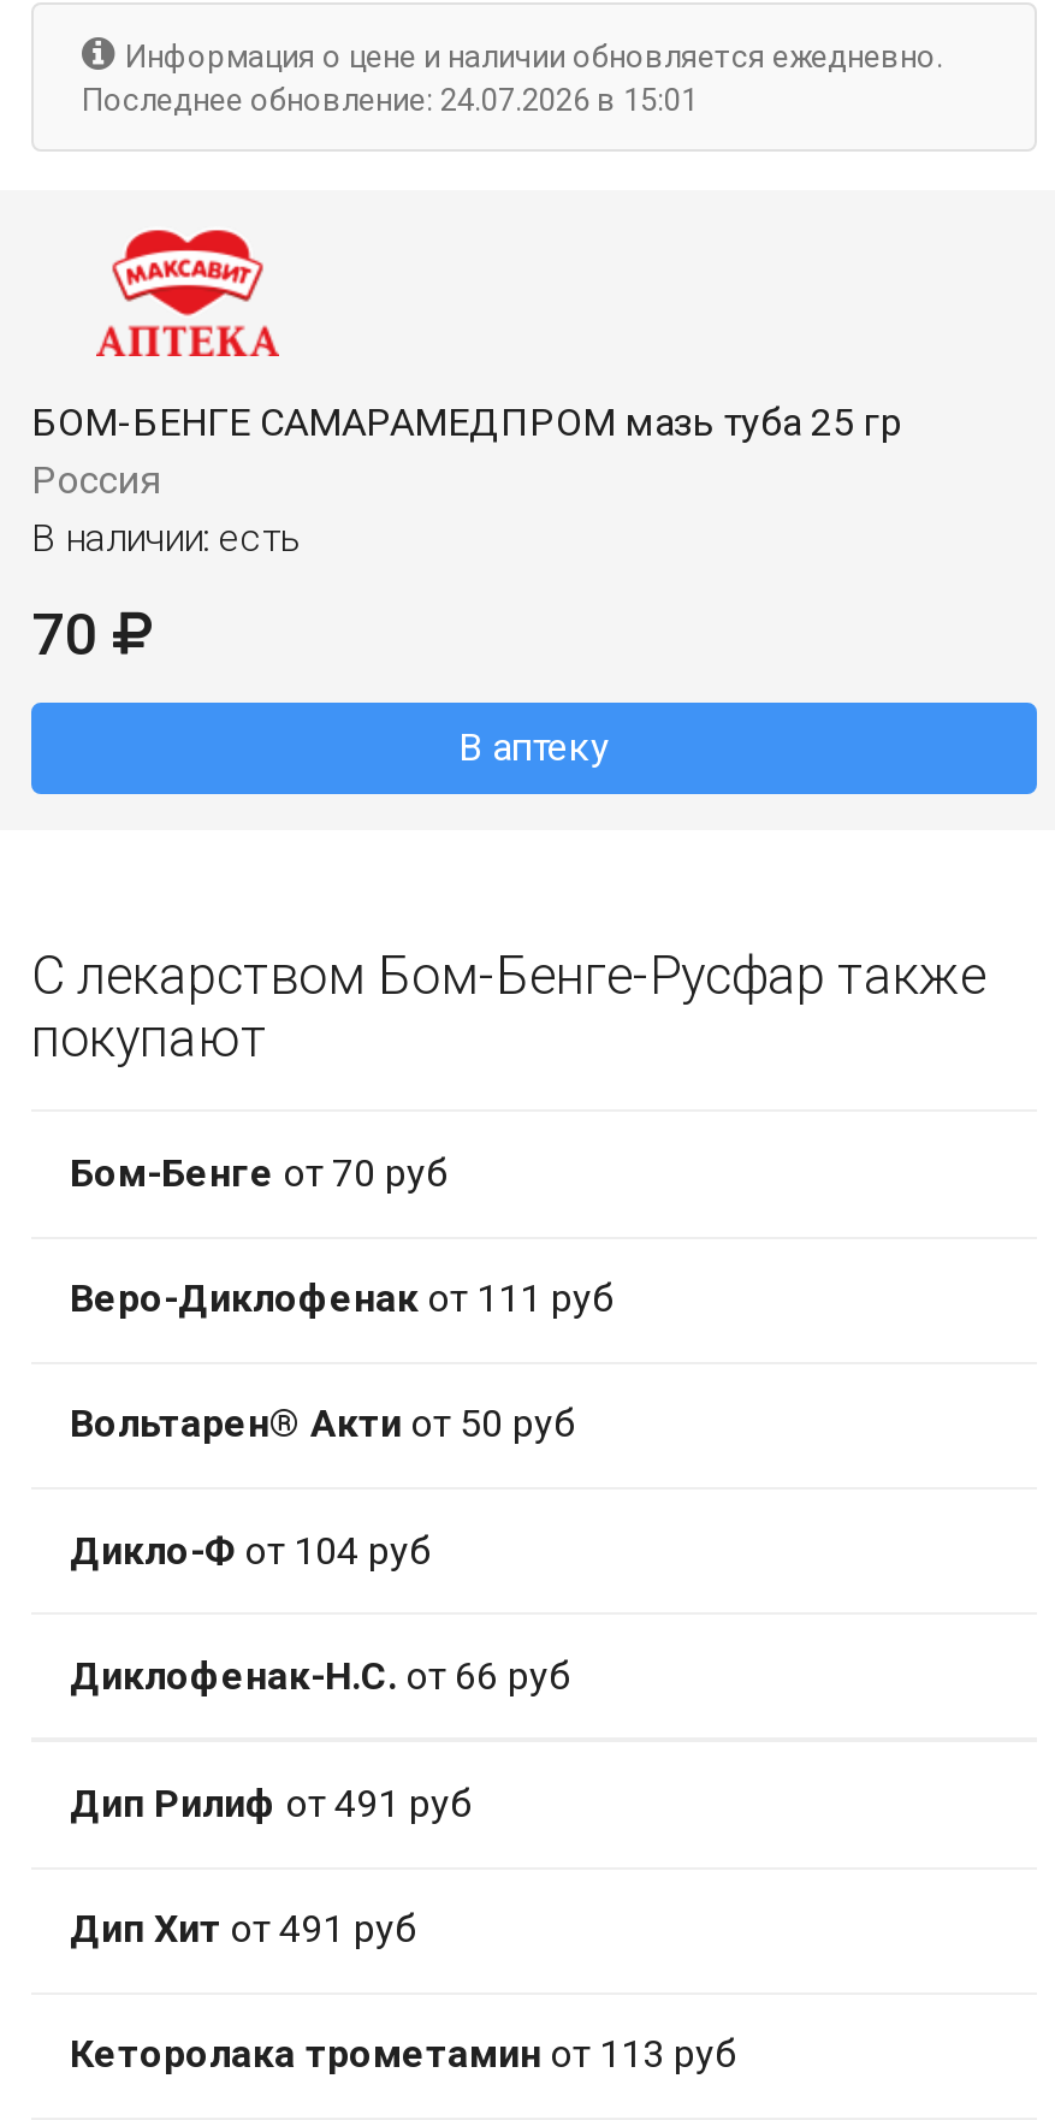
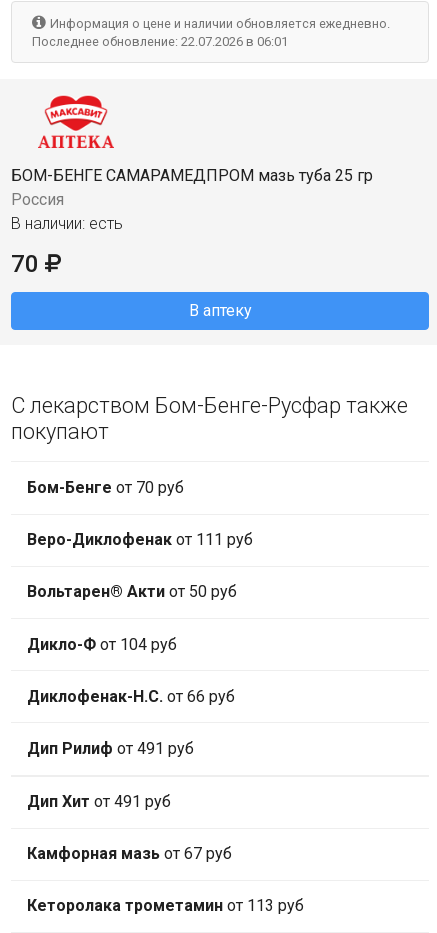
- Последнее обновление: 24.07.2026 в 15:01
+ Последнее обновление: 22.07.2026 в 06:01

+ Камфорная мазь от 67 руб
